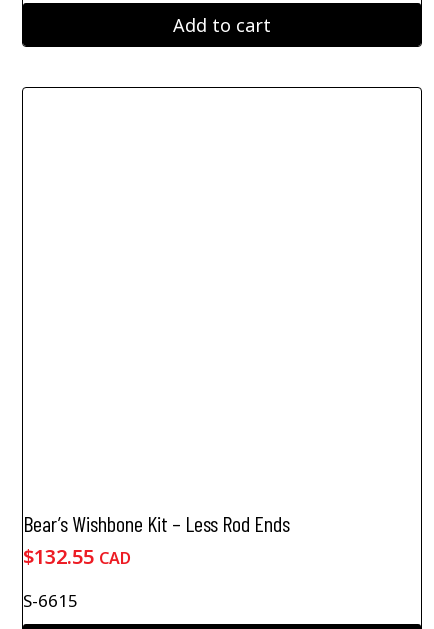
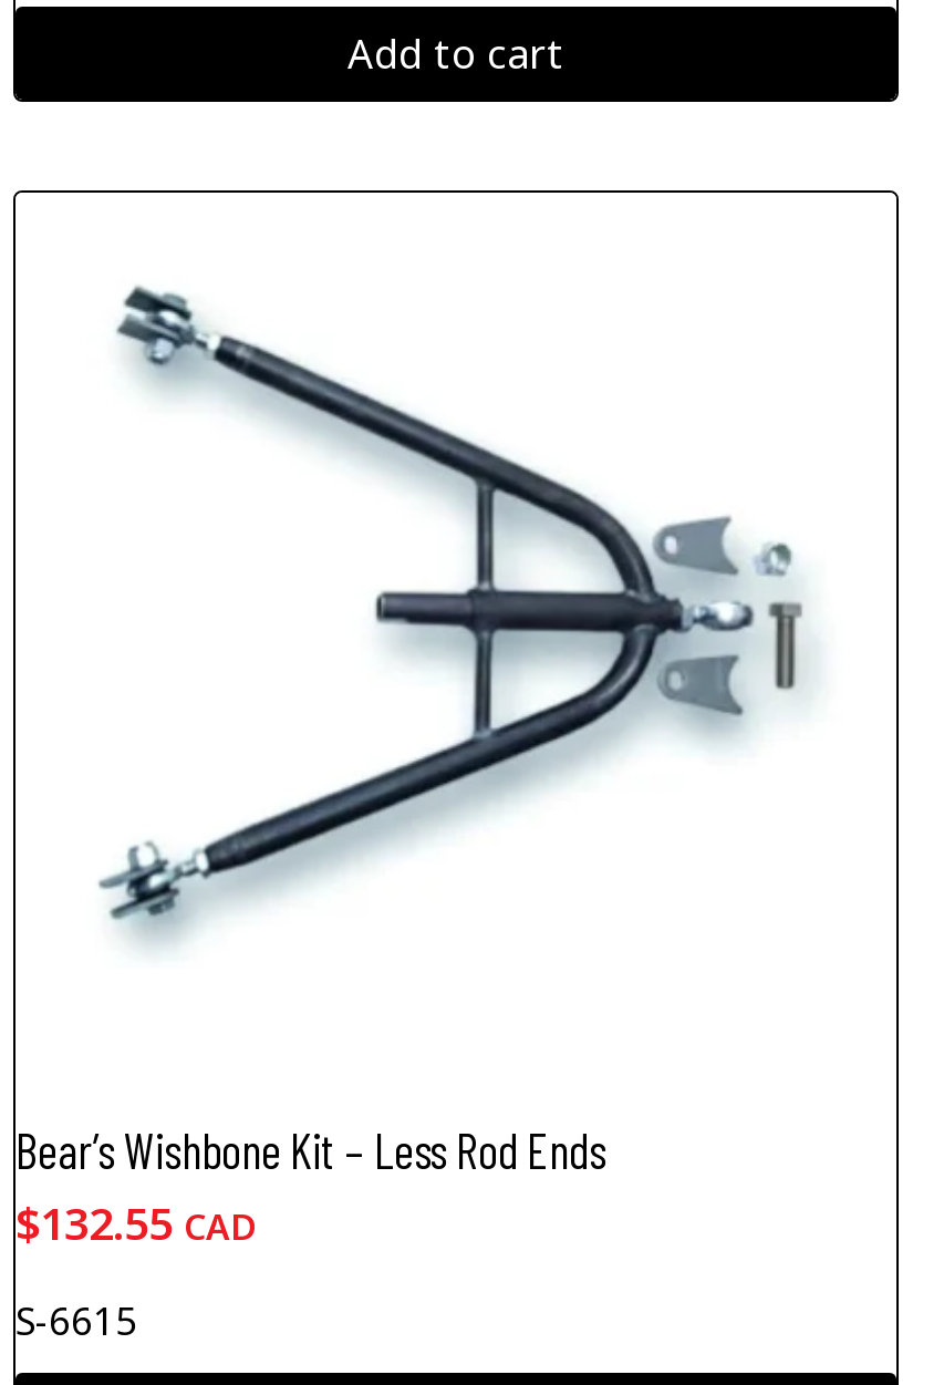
+ [image]
